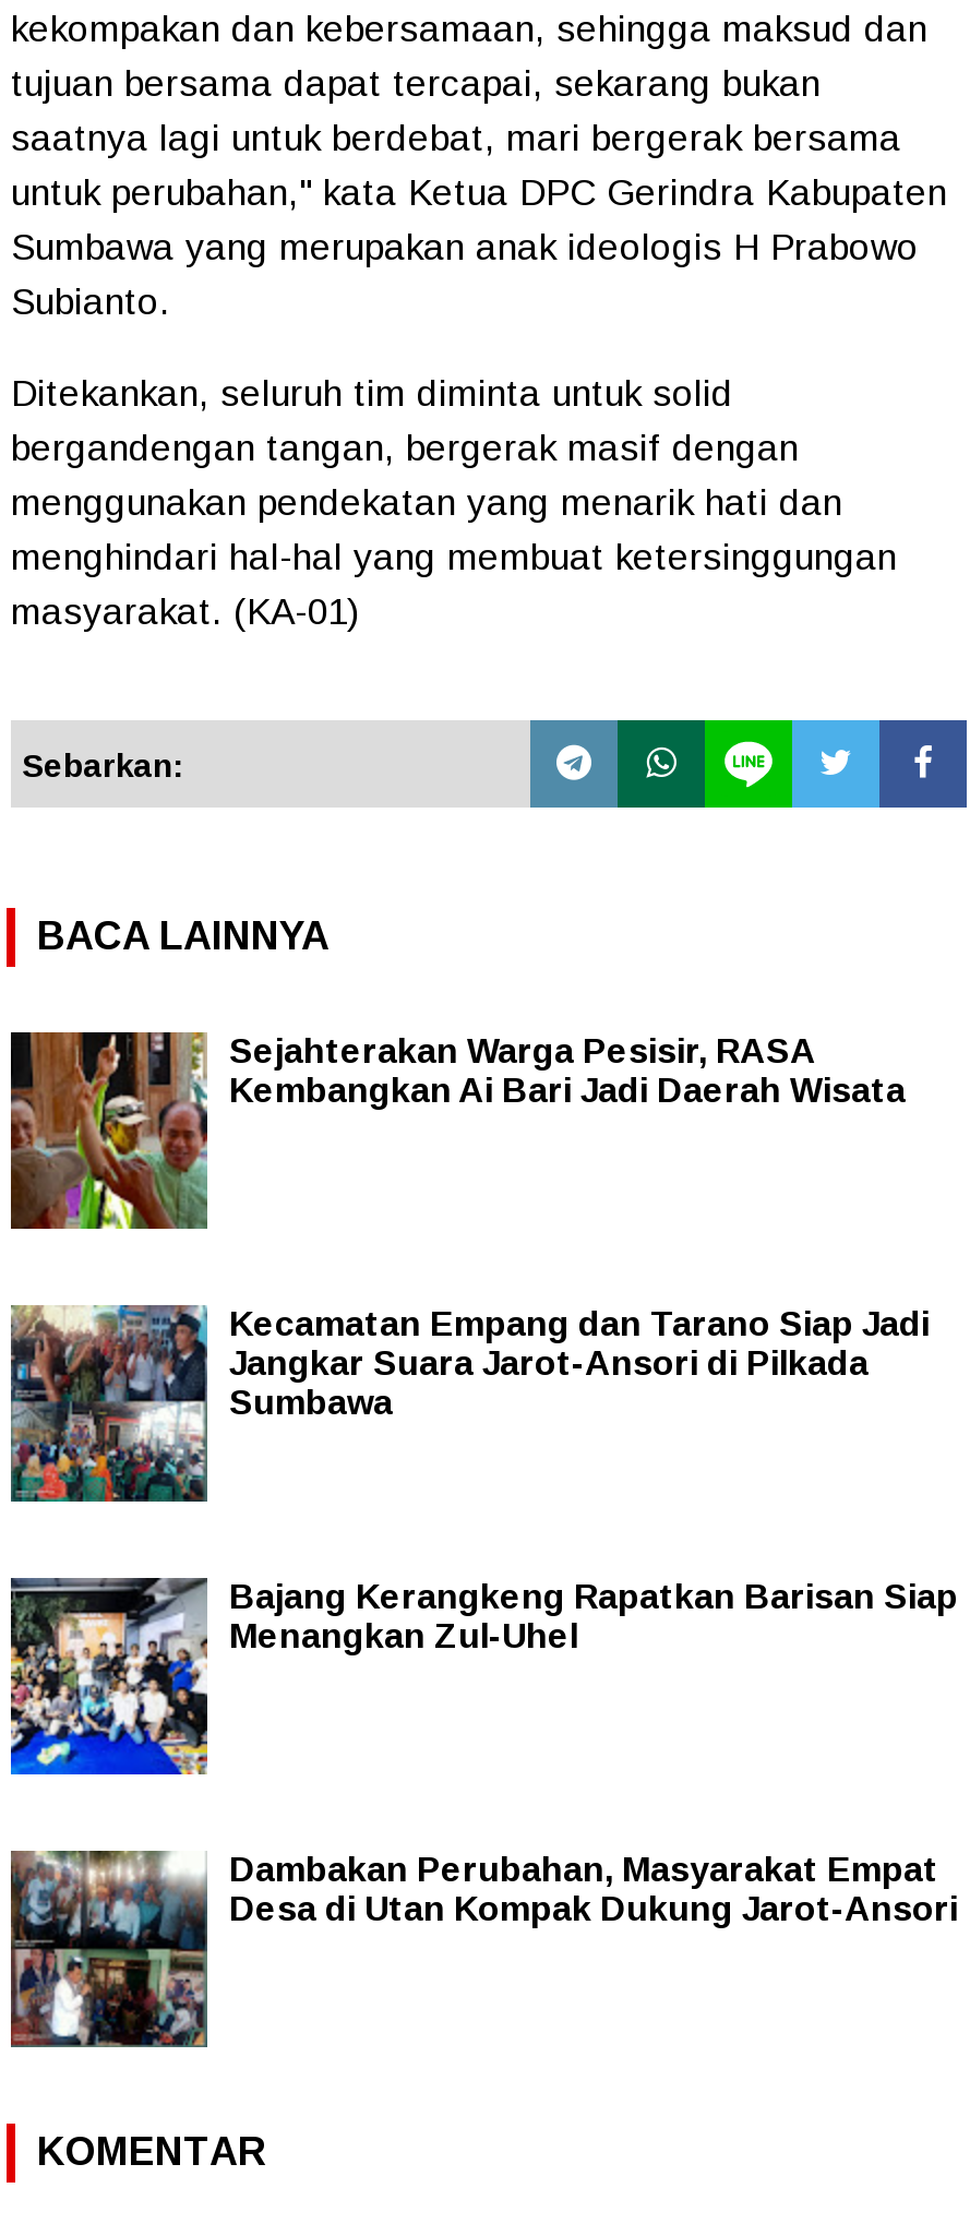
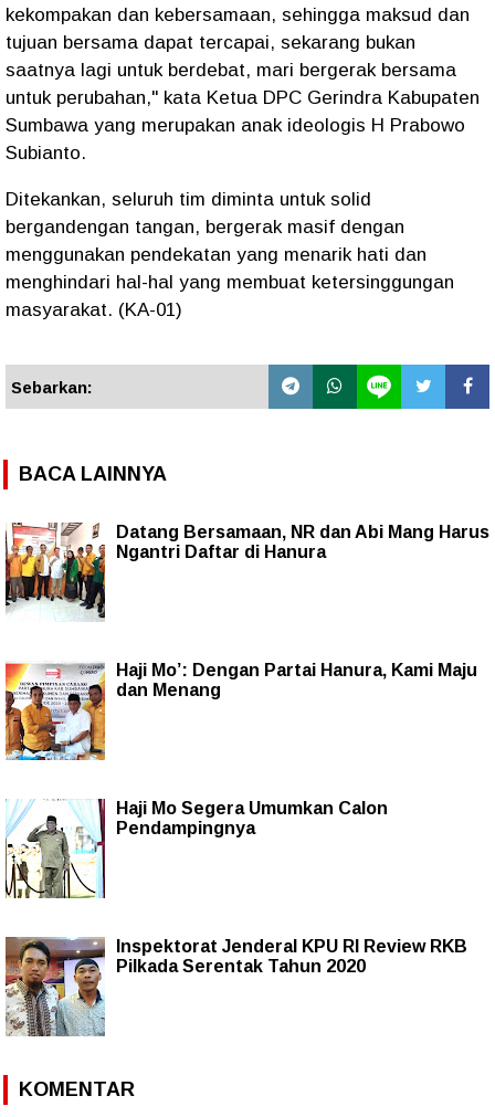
- [image]
- Sejahterakan Warga Pesisir, RASA
- Kembangkan Ai Bari Jadi Daerah Wisata
+ [image]
+ Datang Bersamaan, NR dan Abi Mang Harus
+ Ngantri Daftar di Hanura

- [image]
- Kecamatan Empang dan Tarano Siap Jadi
- Jangkar Suara Jarot-Ansori di Pilkada
- Sumbawa
+ [image]
+ Haji Mo’: Dengan Partai Hanura, Kami Maju
+ dan Menang

- [image]
- Bajang Kerangkeng Rapatkan Barisan Siap
- Menangkan Zul-Uhel
+ [image]
+ Haji Mo Segera Umumkan Calon
+ Pendampingnya

- [image]
- Dambakan Perubahan, Masyarakat Empat
- Desa di Utan Kompak Dukung Jarot-Ansori
+ [image]
+ Inspektorat Jenderal KPU RI Review RKB
+ Pilkada Serentak Tahun 2020
